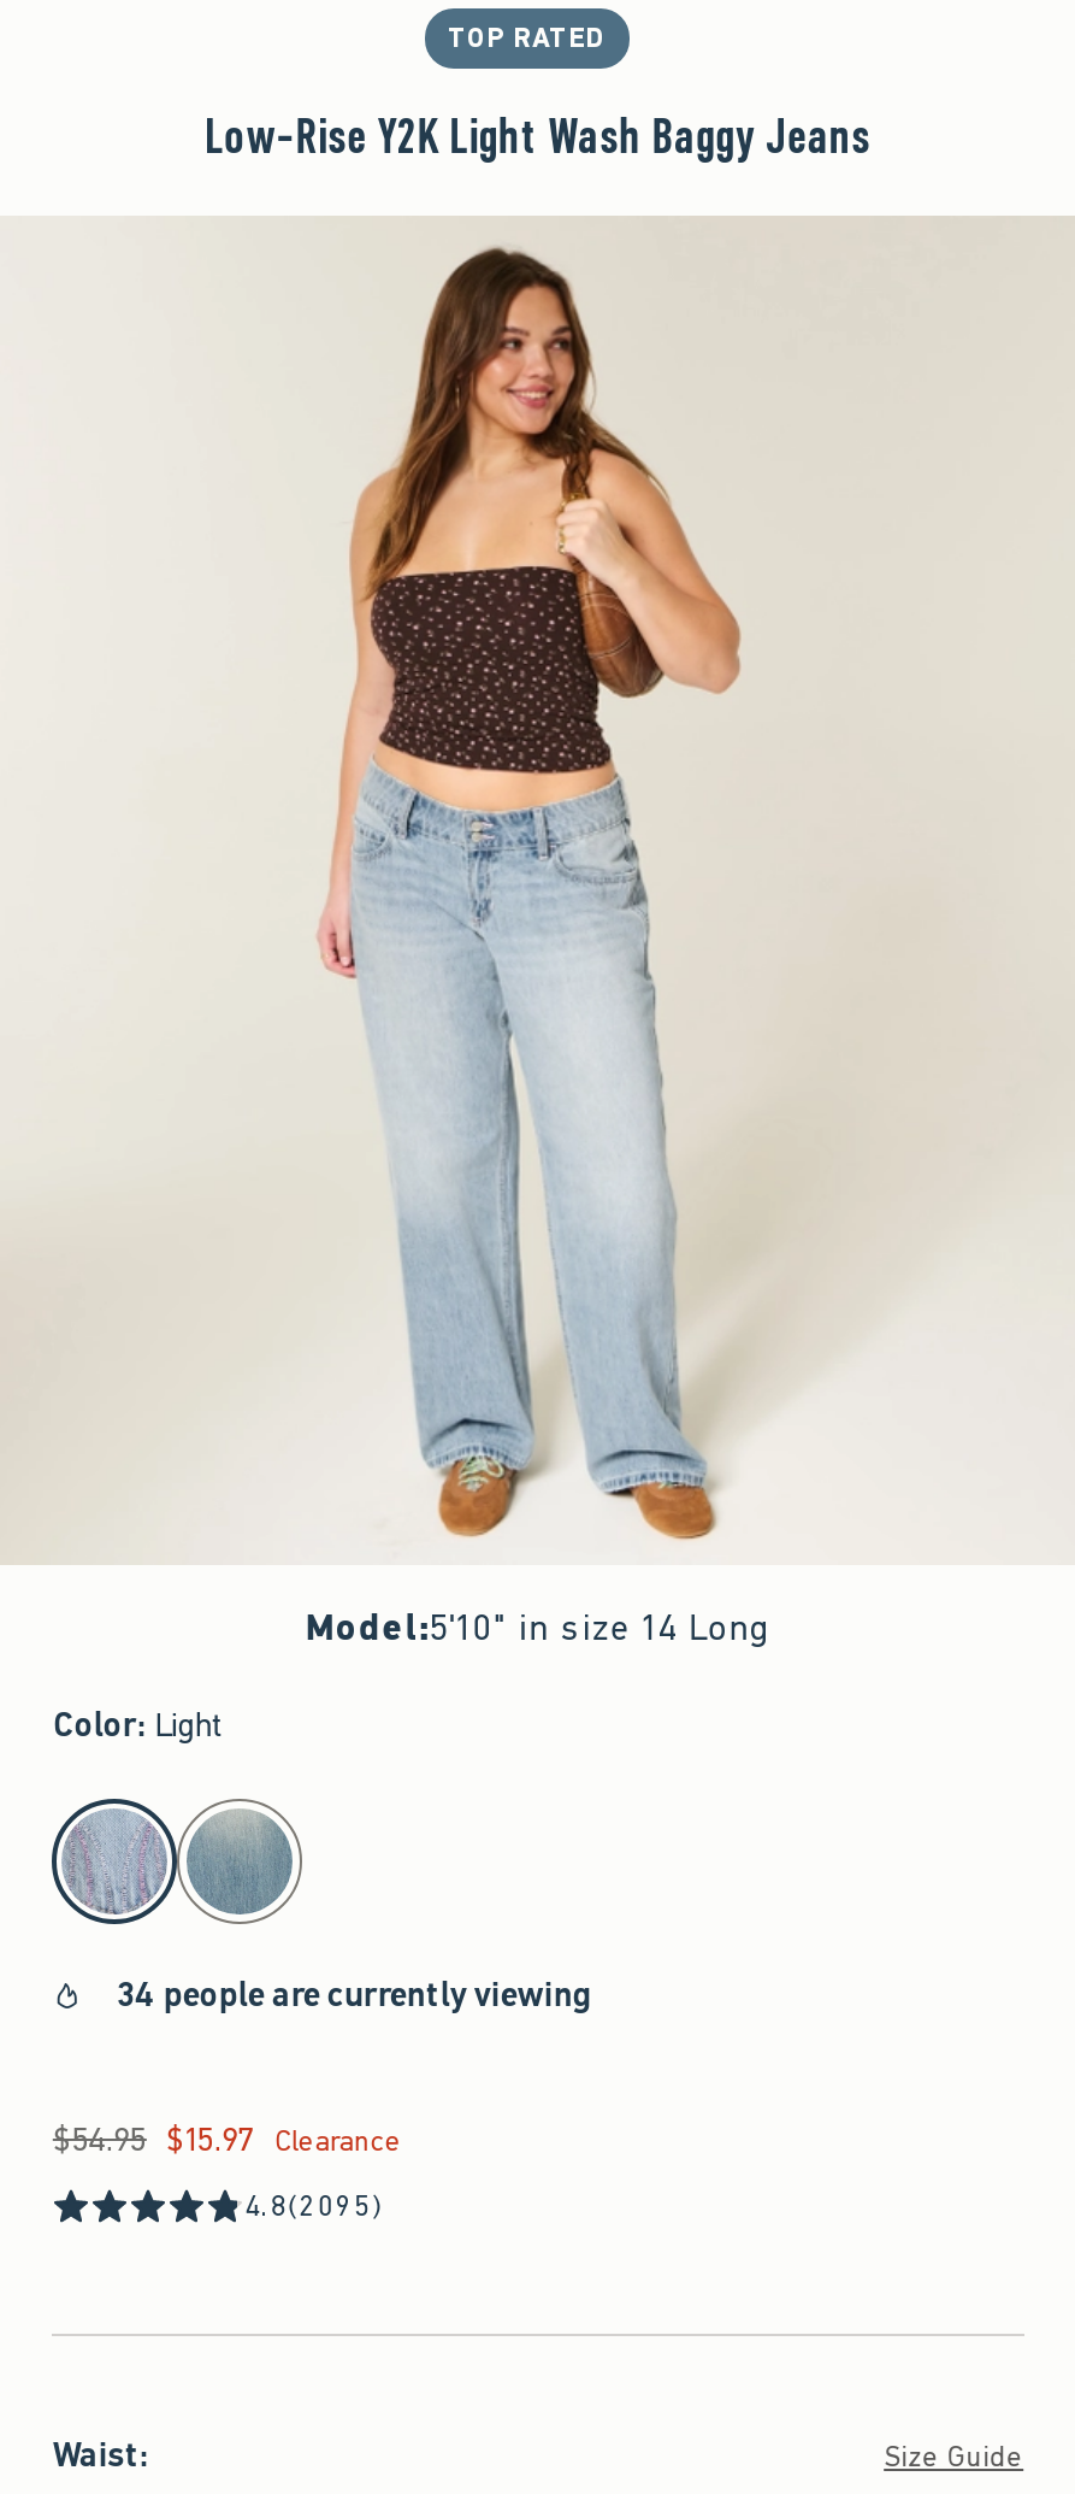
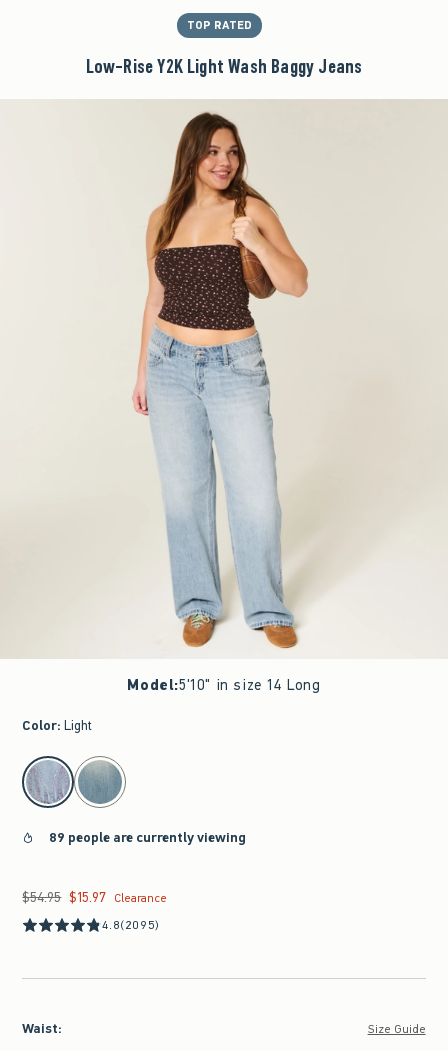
- 34 people are currently viewing
+ 89 people are currently viewing
